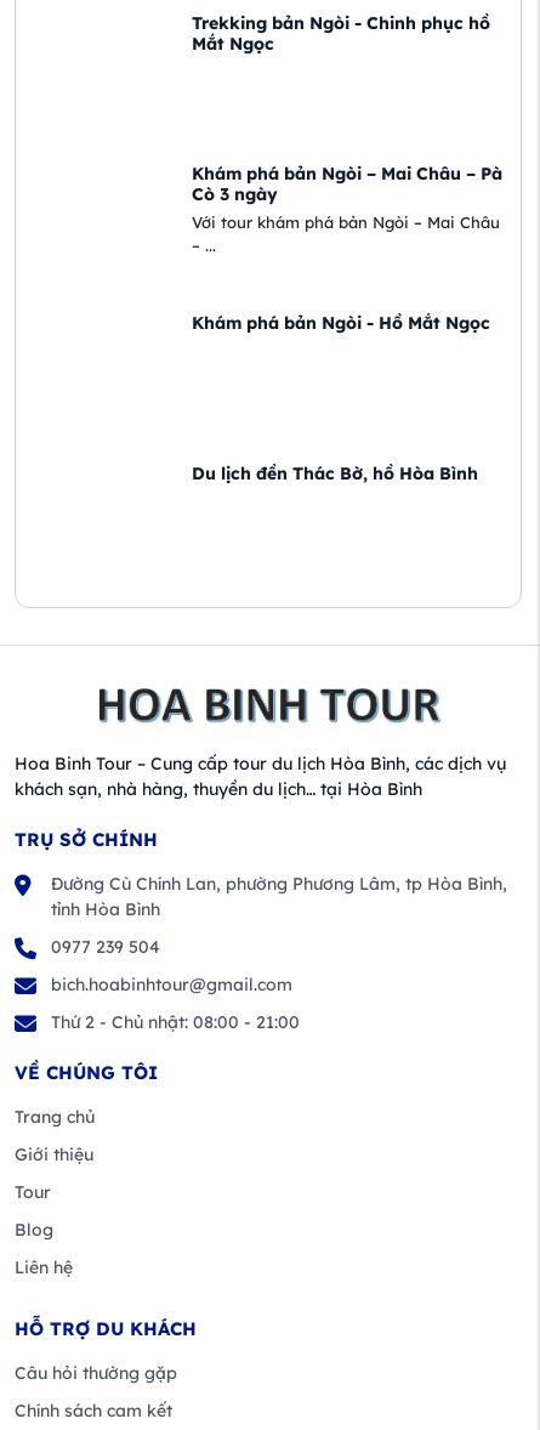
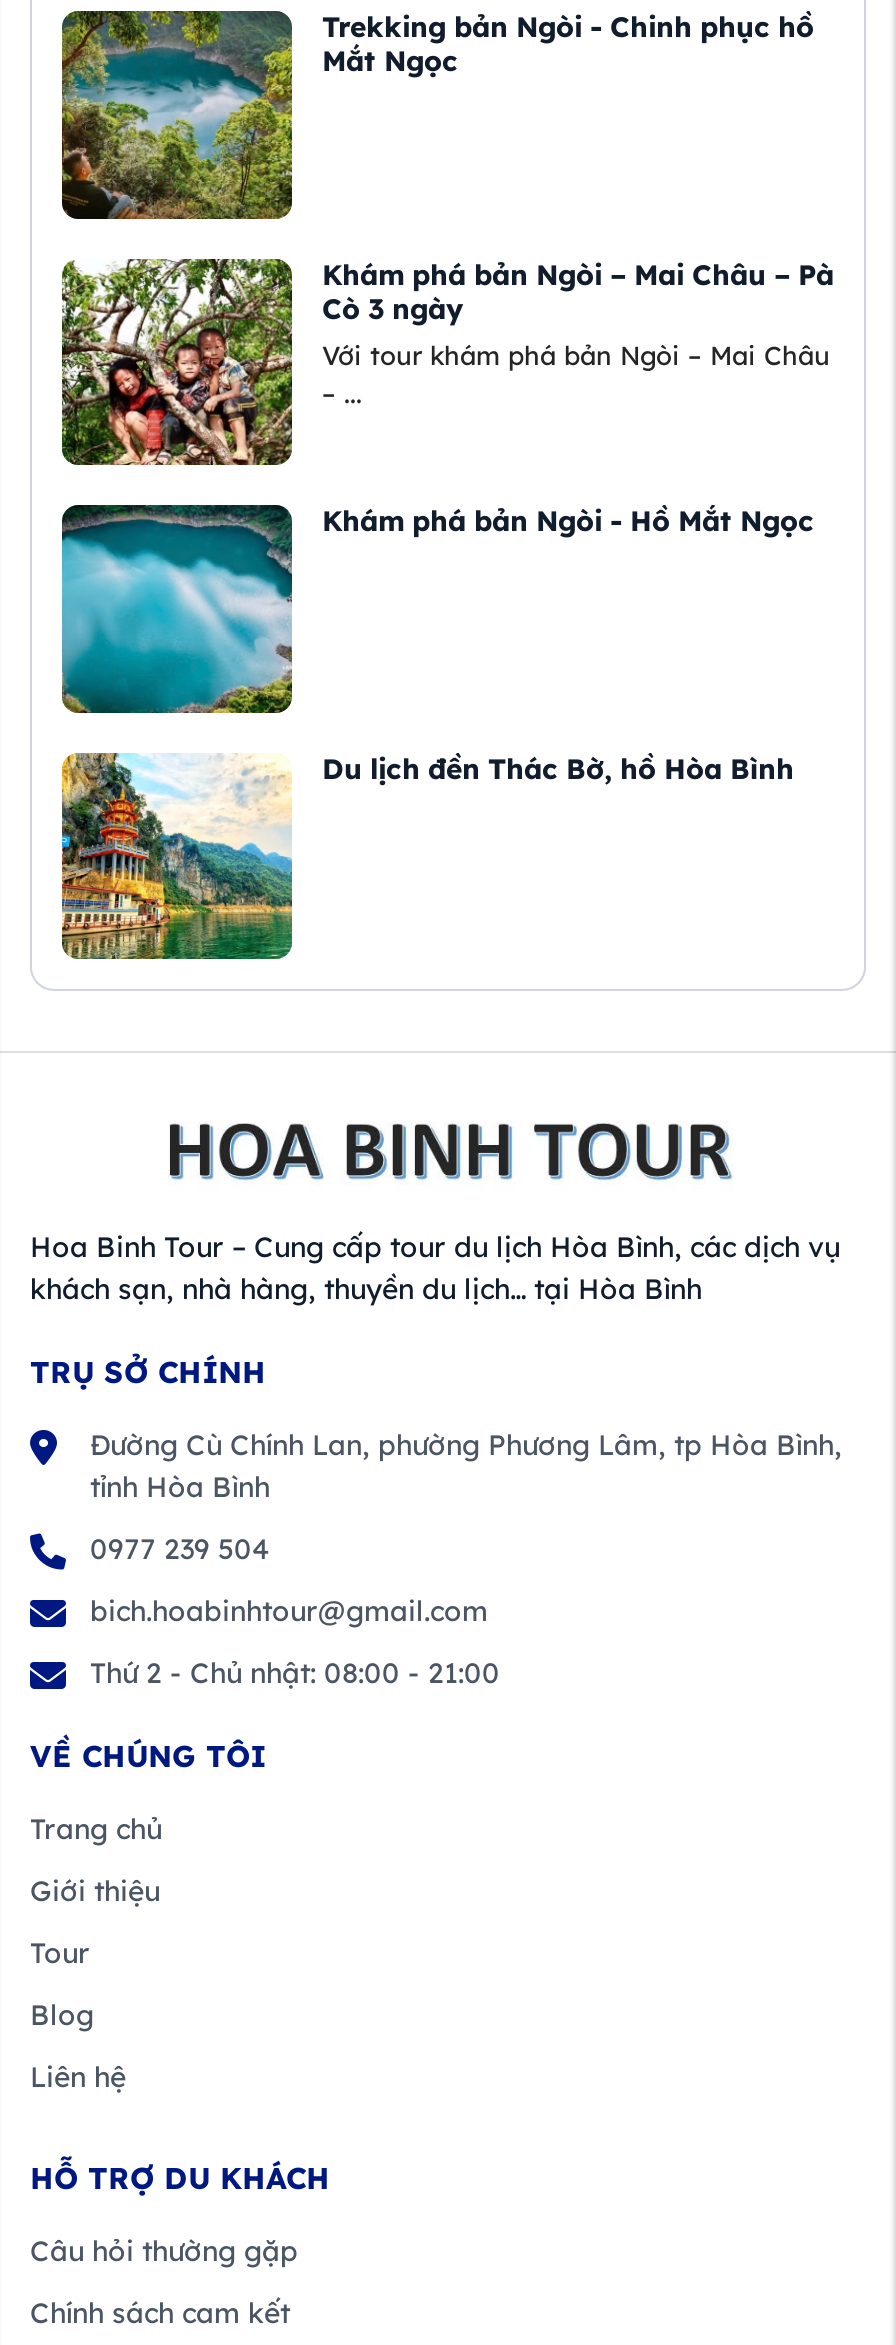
+ [image]

+ [image]

+ [image]

+ [image]
